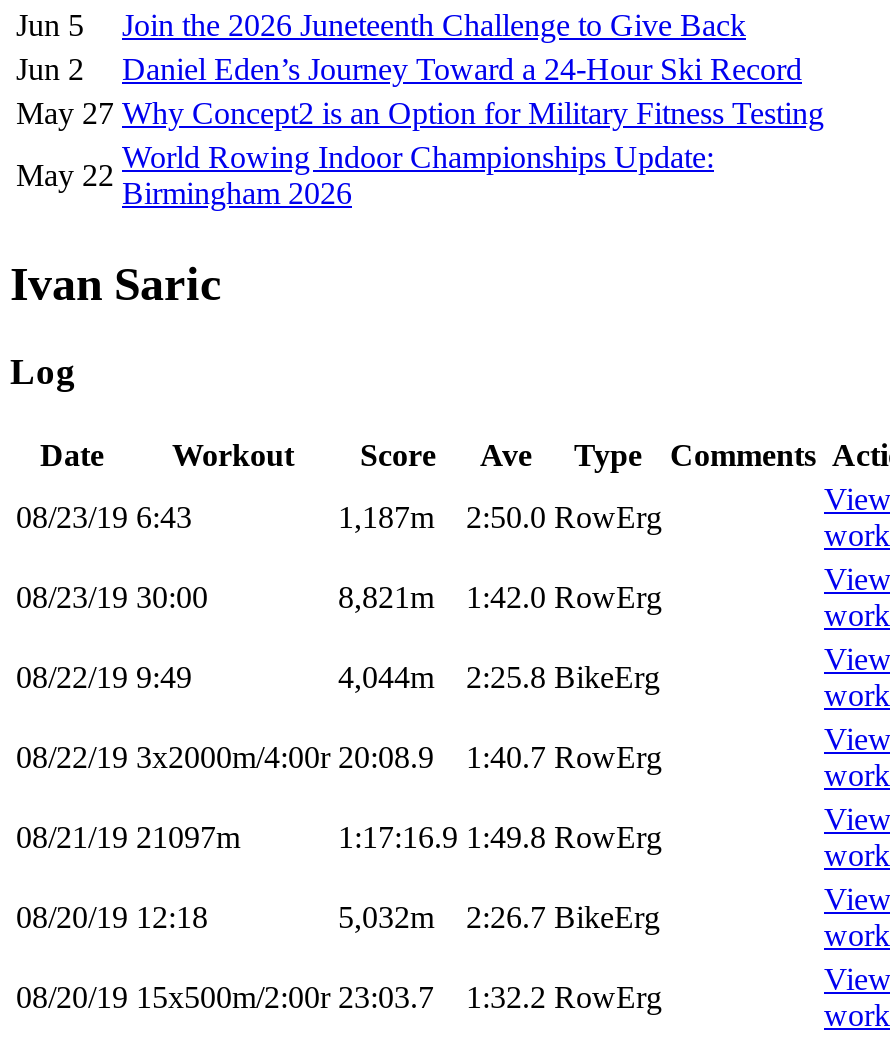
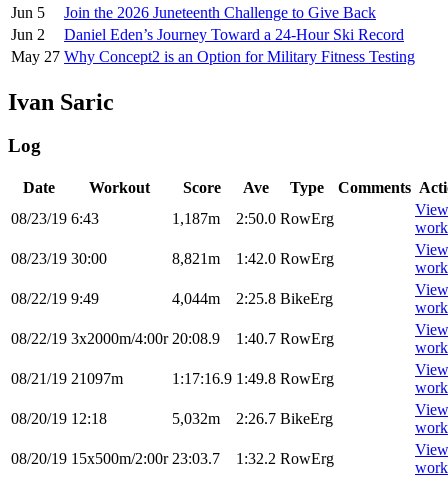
- World Rowing Indoor Championships Update:
- Birmingham 2026

- May 22
